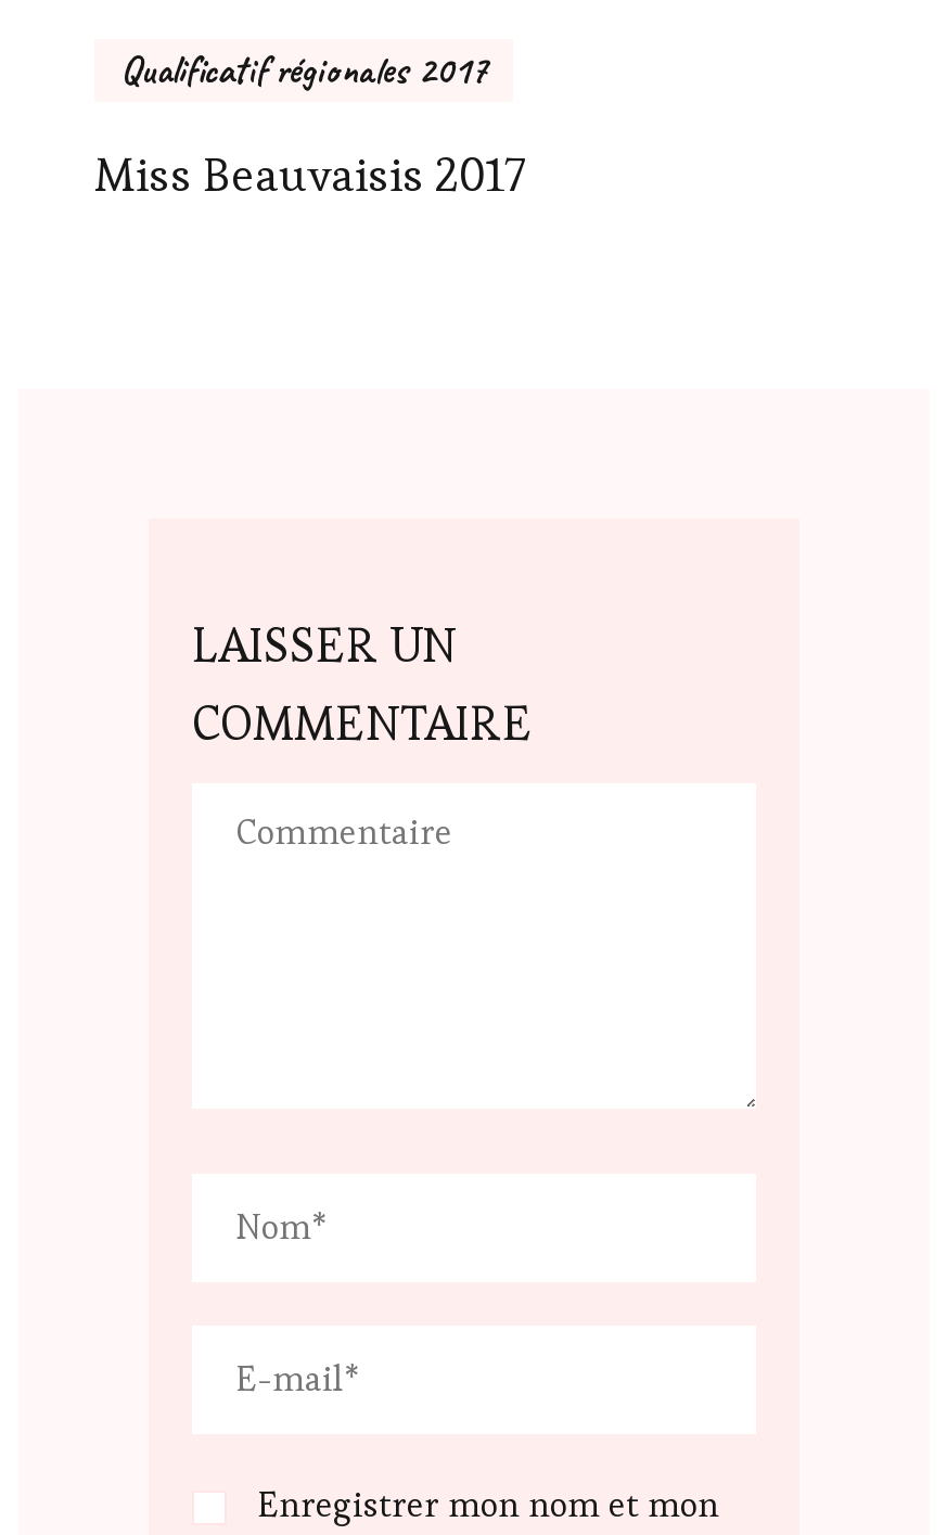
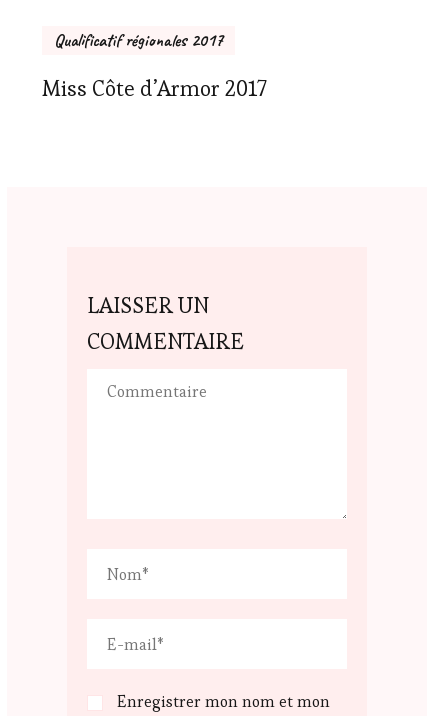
- Miss Beauvaisis 2017
+ Miss Côte d’Armor 2017
